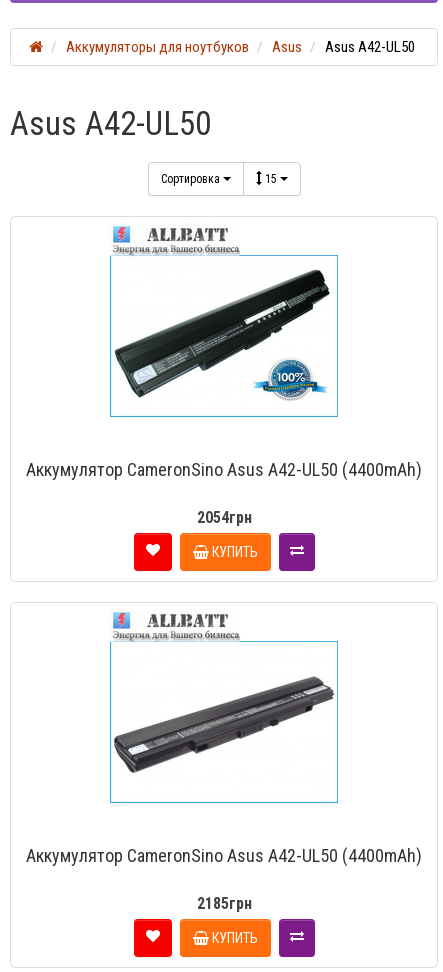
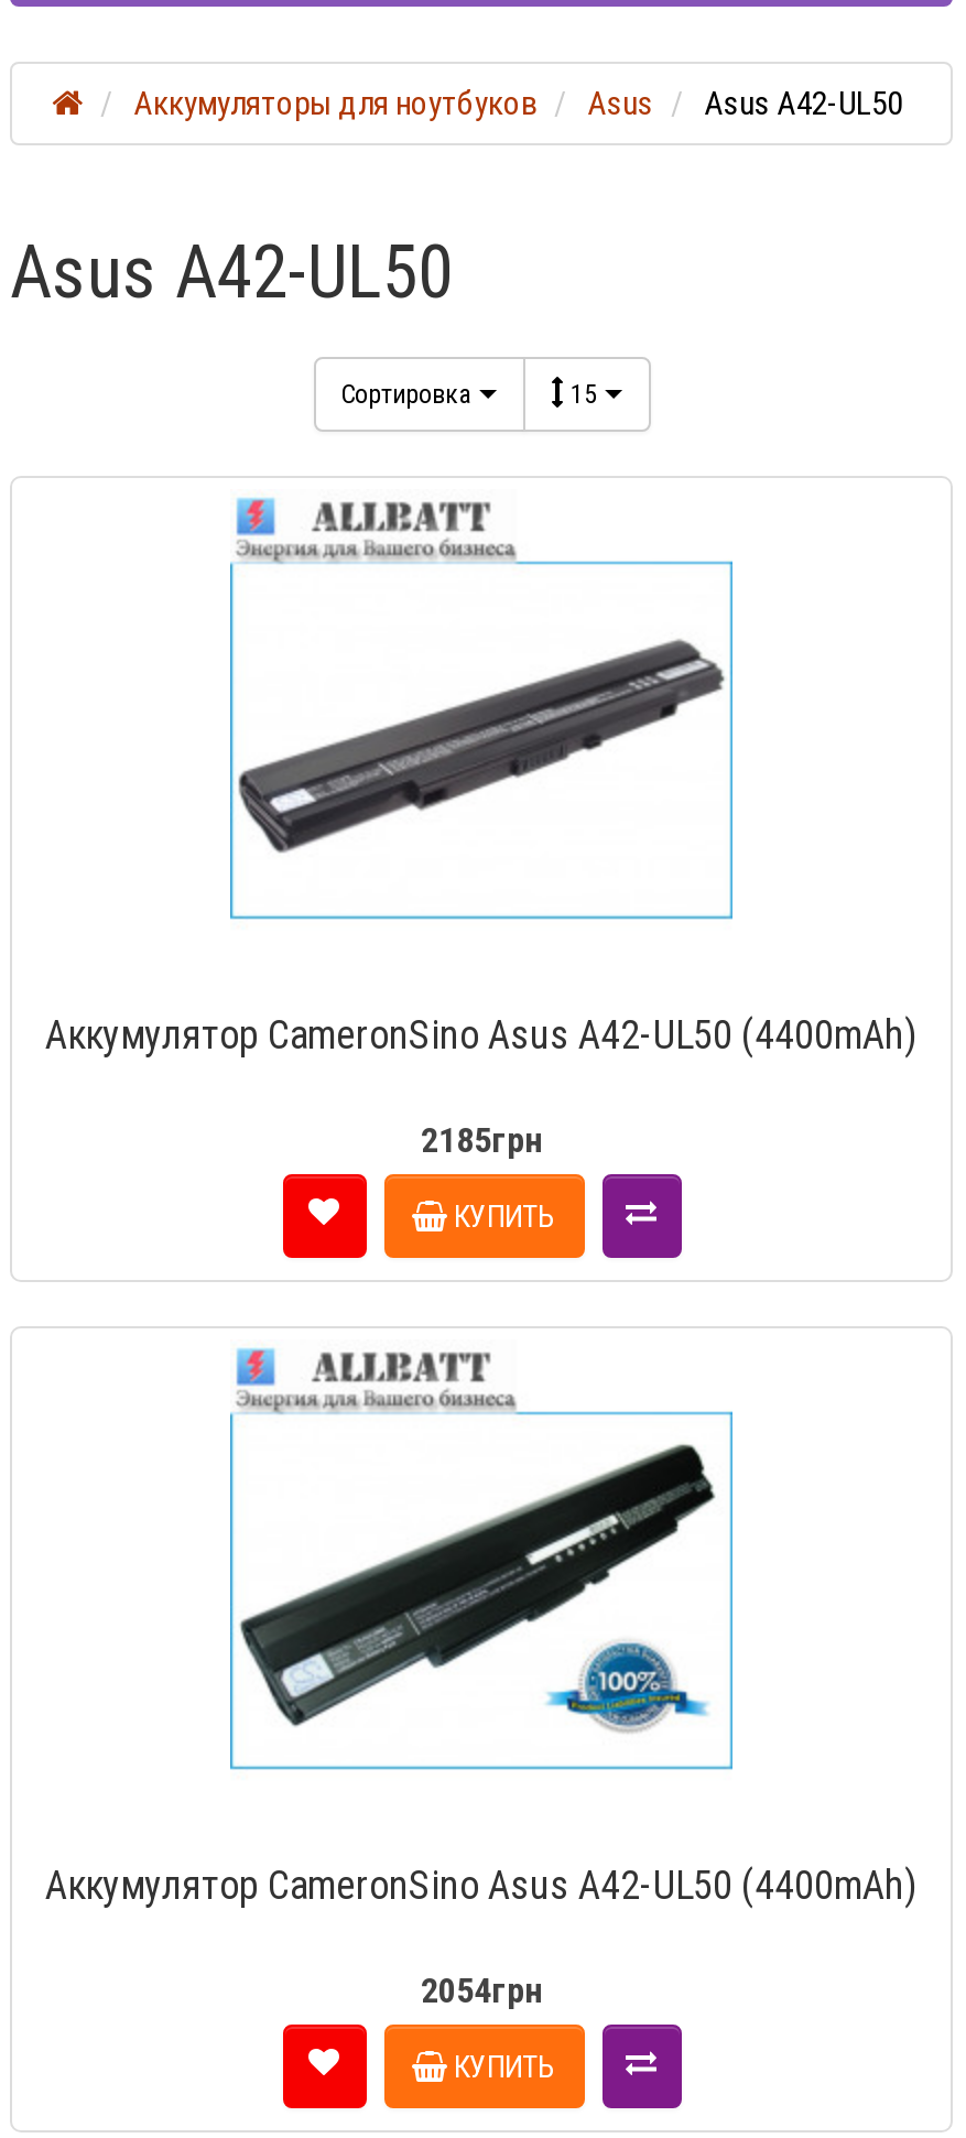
moved down: [image]

- 2054грн
+ 2185грн

moved up: [image]

- 2185грн
+ 2054грн
